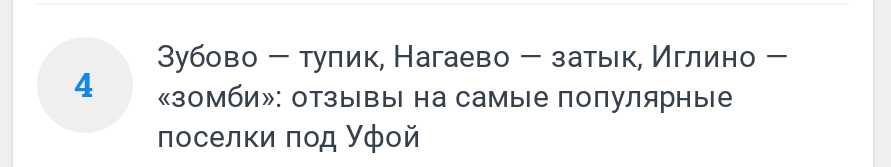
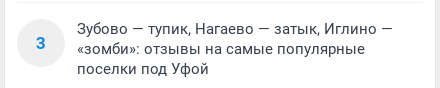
- 4 «зомби»: отзывы на самые популярные
+ 3 «зомби»: отзывы на самые популярные
